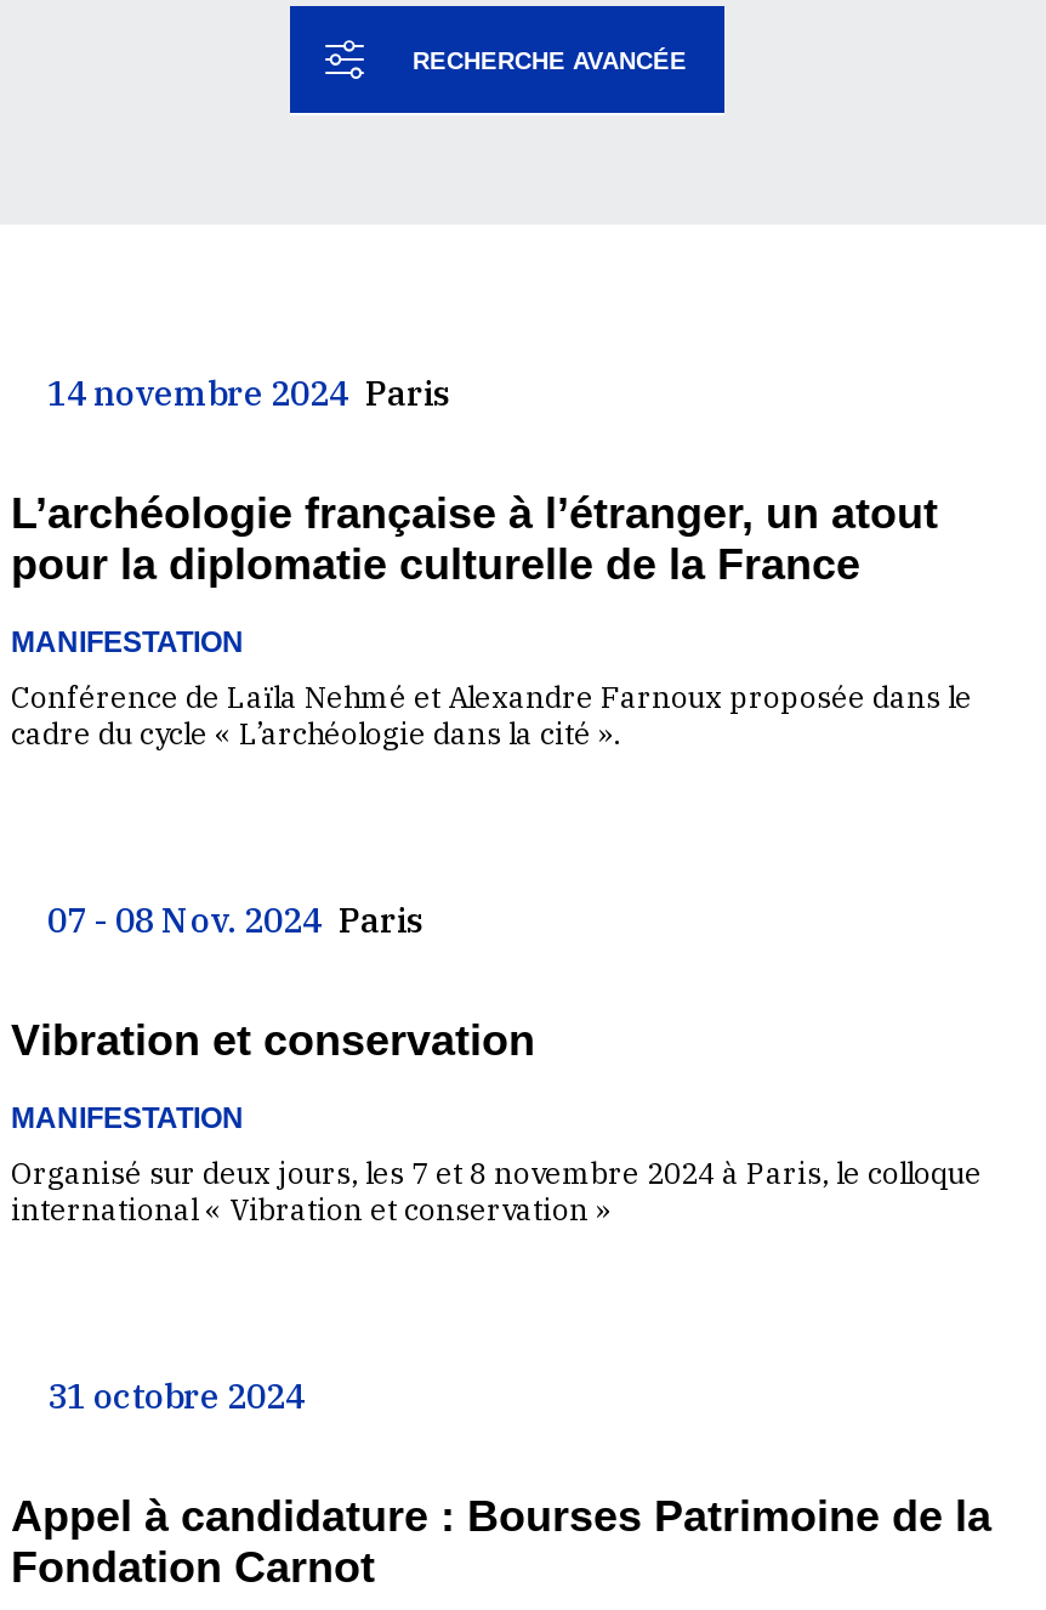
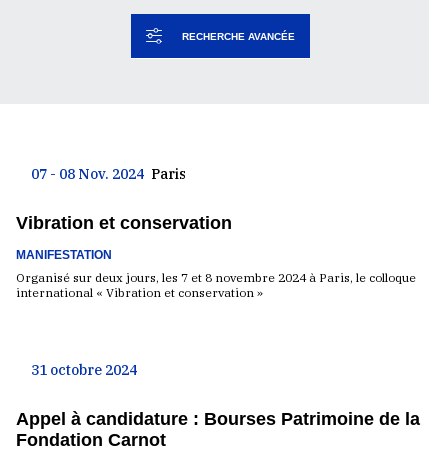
- 14 novembre 2024 Paris
- L’archéologie française à l’étranger, un atout
- pour la diplomatie culturelle de la France
- MANIFESTATION
- Conférence de Laïla Nehmé et Alexandre Farnoux proposée dans le
- cadre du cycle « L’archéologie dans la cité ».
